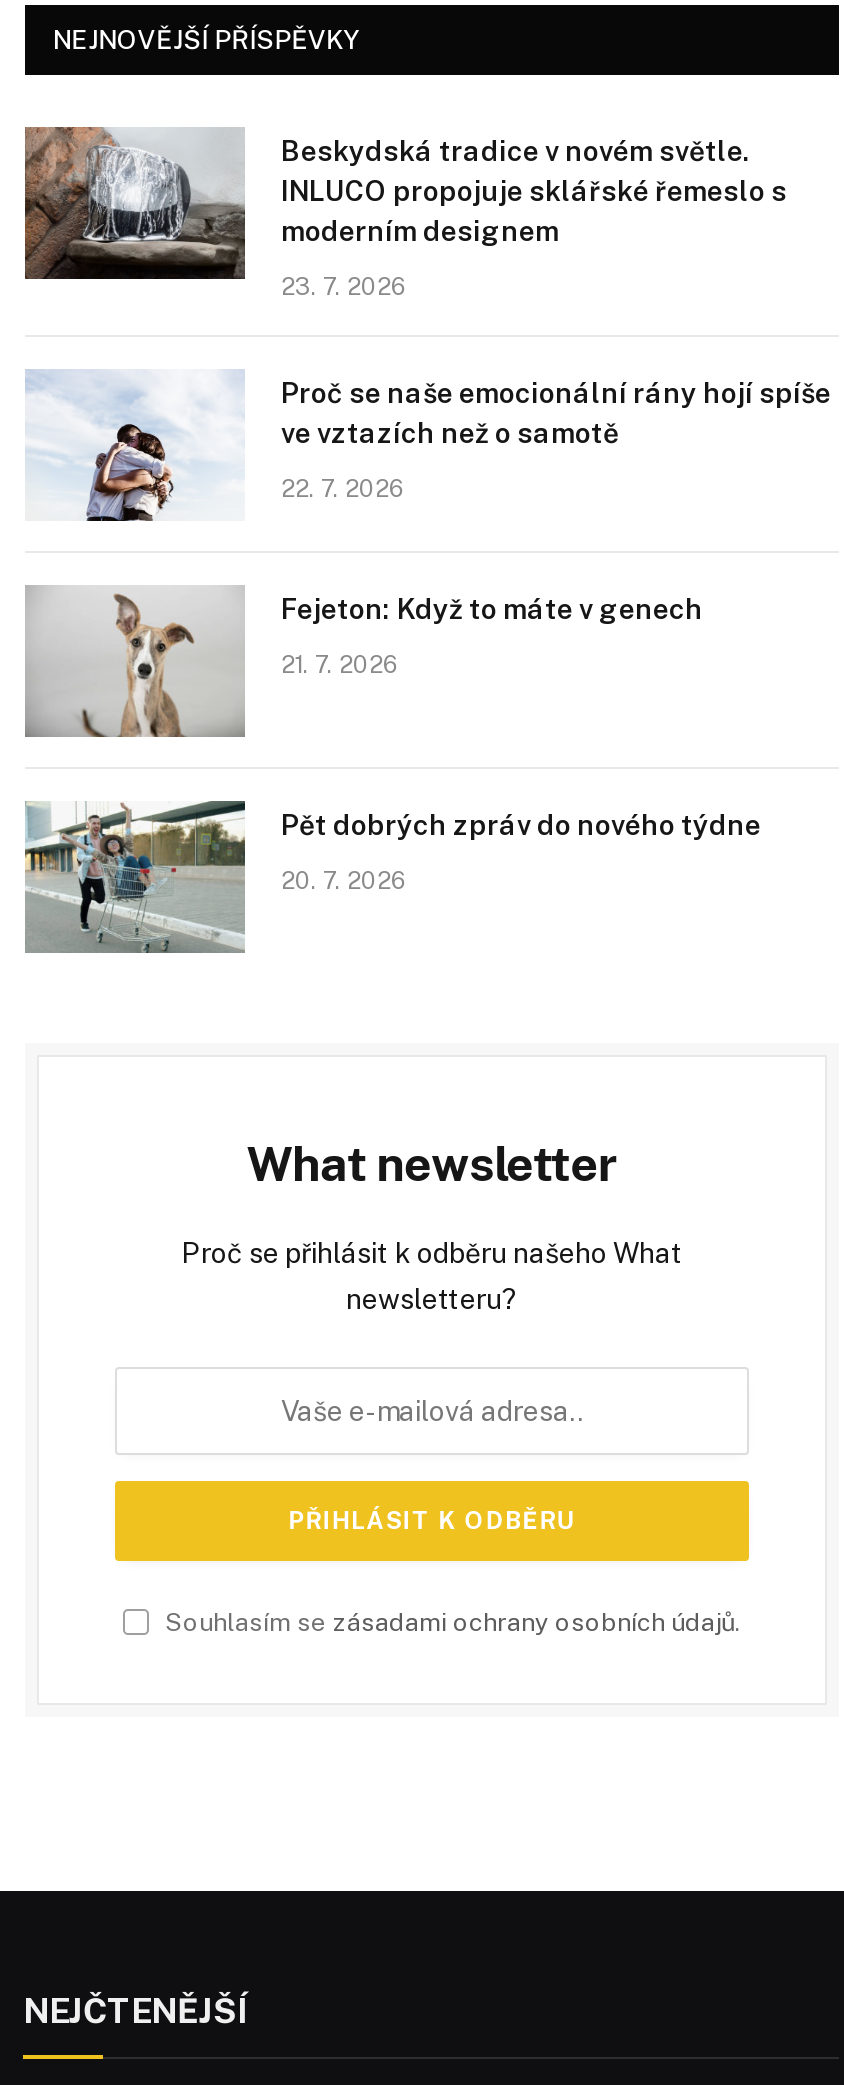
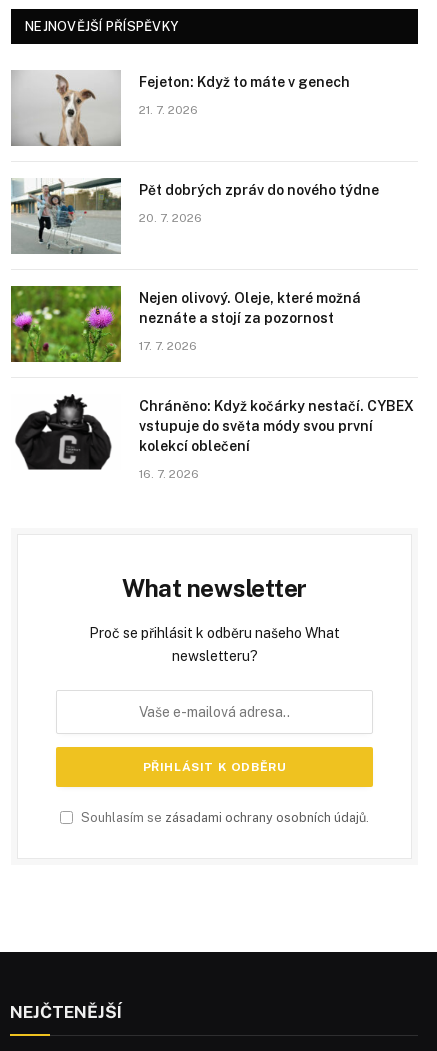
- [image]
- Beskydská tradice v novém světle.
- INLUCO propojuje sklářské řemeslo s
- moderním designem
- 23. 7. 2026
- Proč se naše emocionální rány hojí spíše
- ve vztazích než o samotě
- 22. 7. 2026

- [image]

moved up: [image] | Fejeton: Když to máte v genech | 21. 7. 2026 | Pět dobrých zpráv do nového týdne | 20. 7. 2026

+ [image]
+ Nejen olivový. Oleje, které možná
+ neznáte a stojí za pozornost
+ 17. 7. 2026

+ [image]
+ Chráněno: Když kočárky nestačí. CYBEX
+ vstupuje do světa módy svou první
+ kolekcí oblečení
+ 16. 7. 2026
